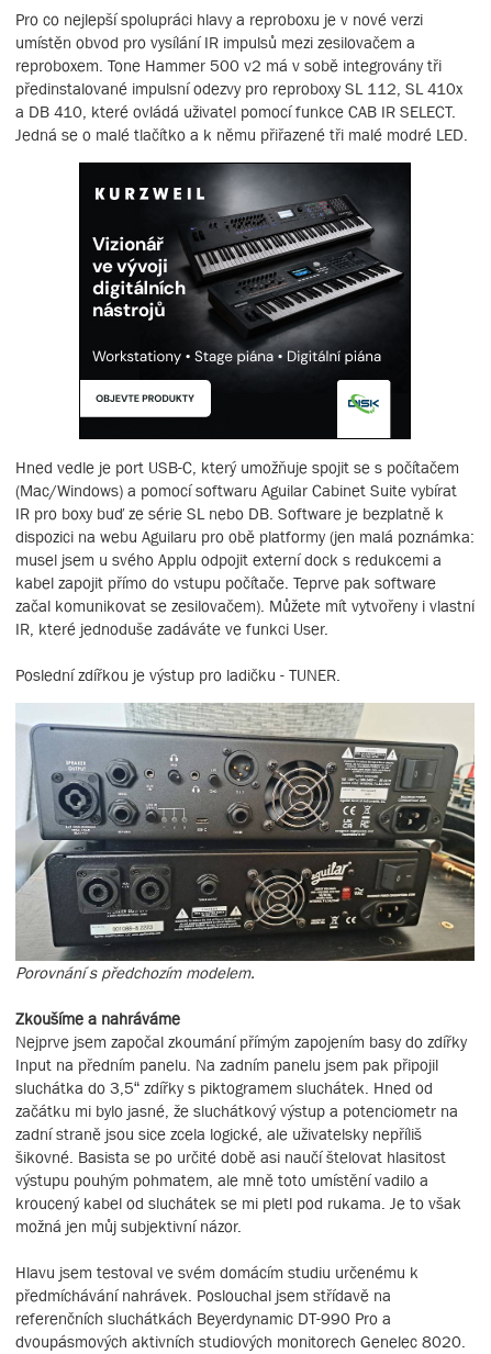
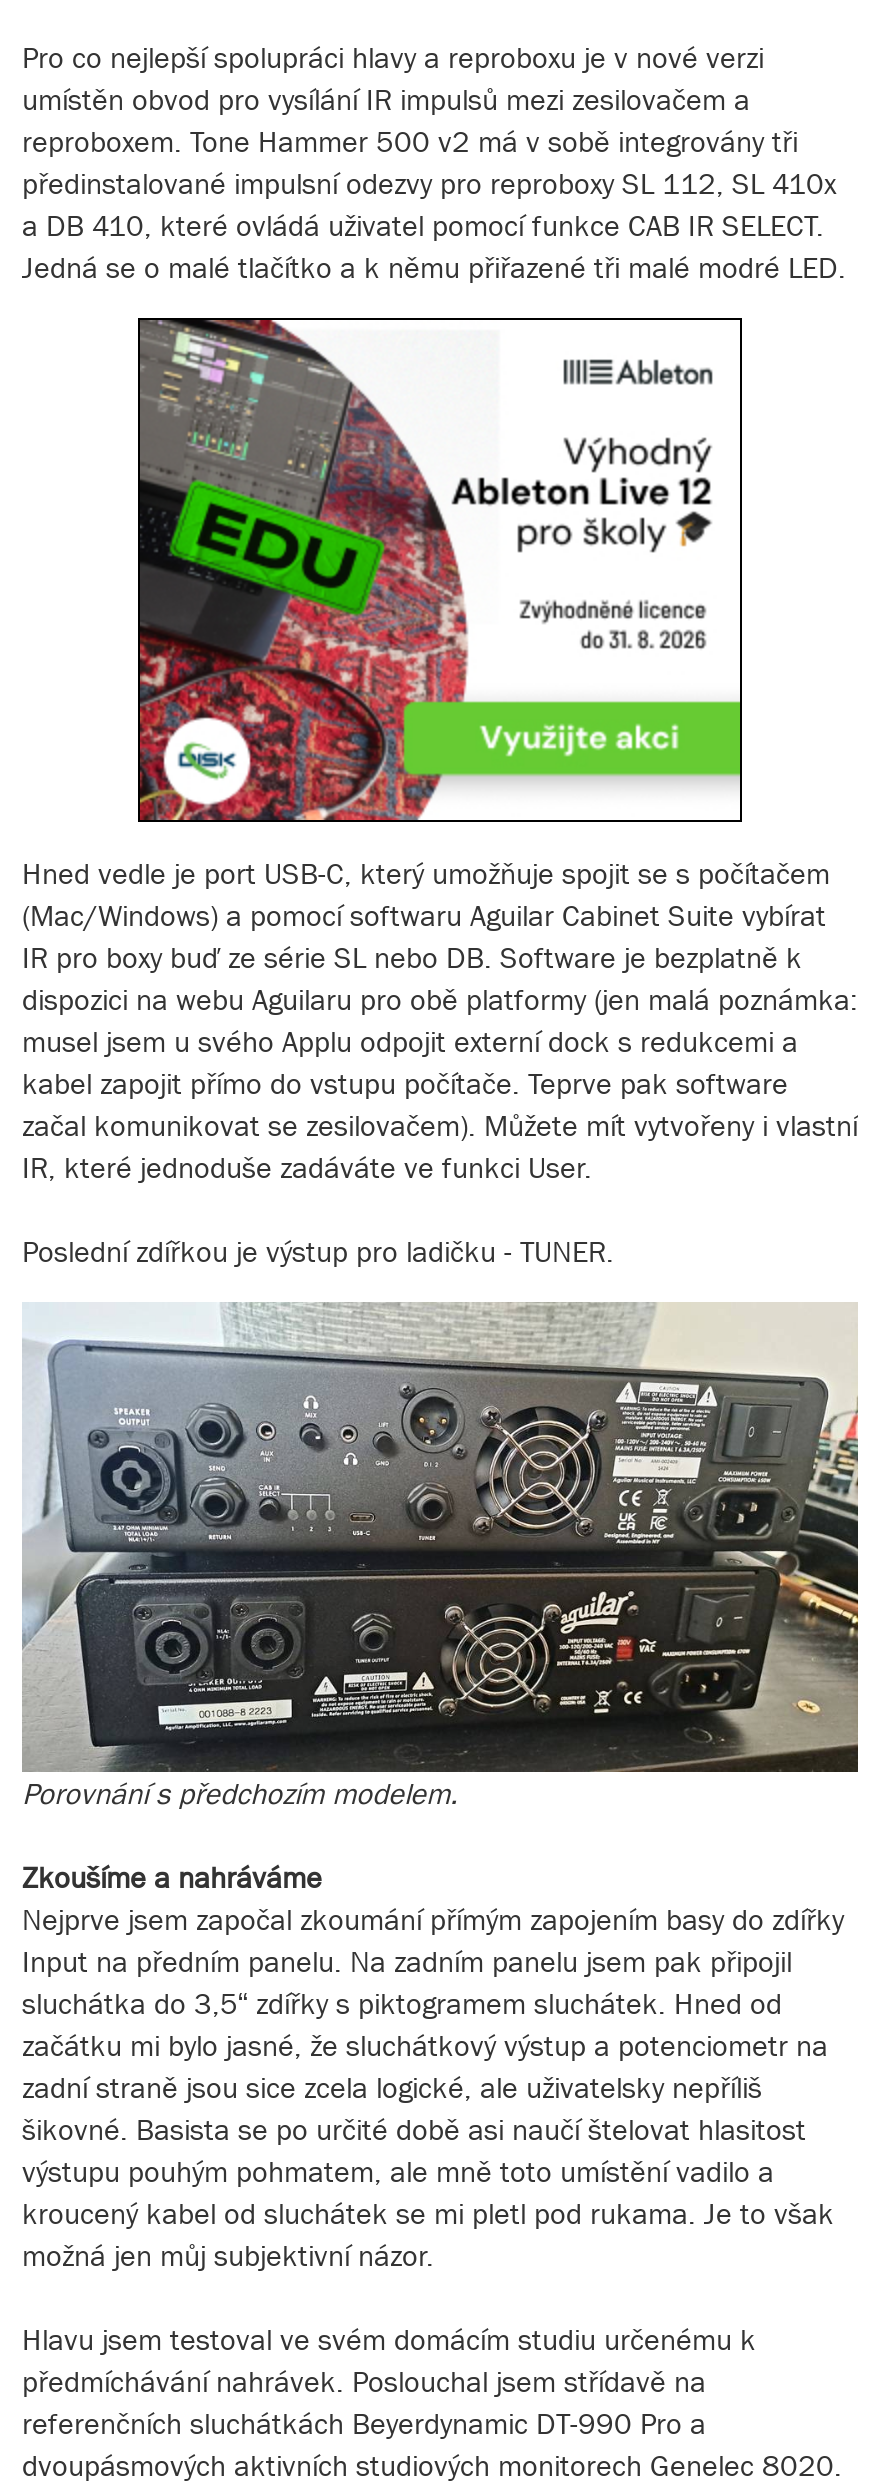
- [image]
+ [image]
